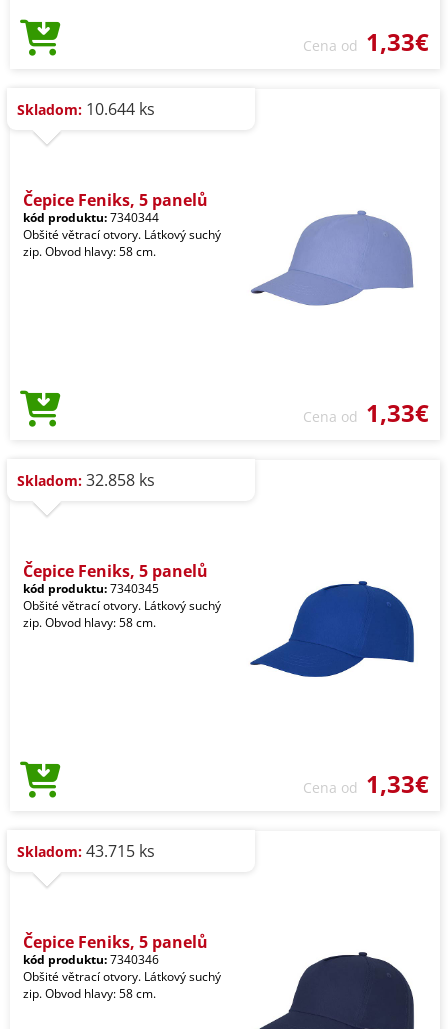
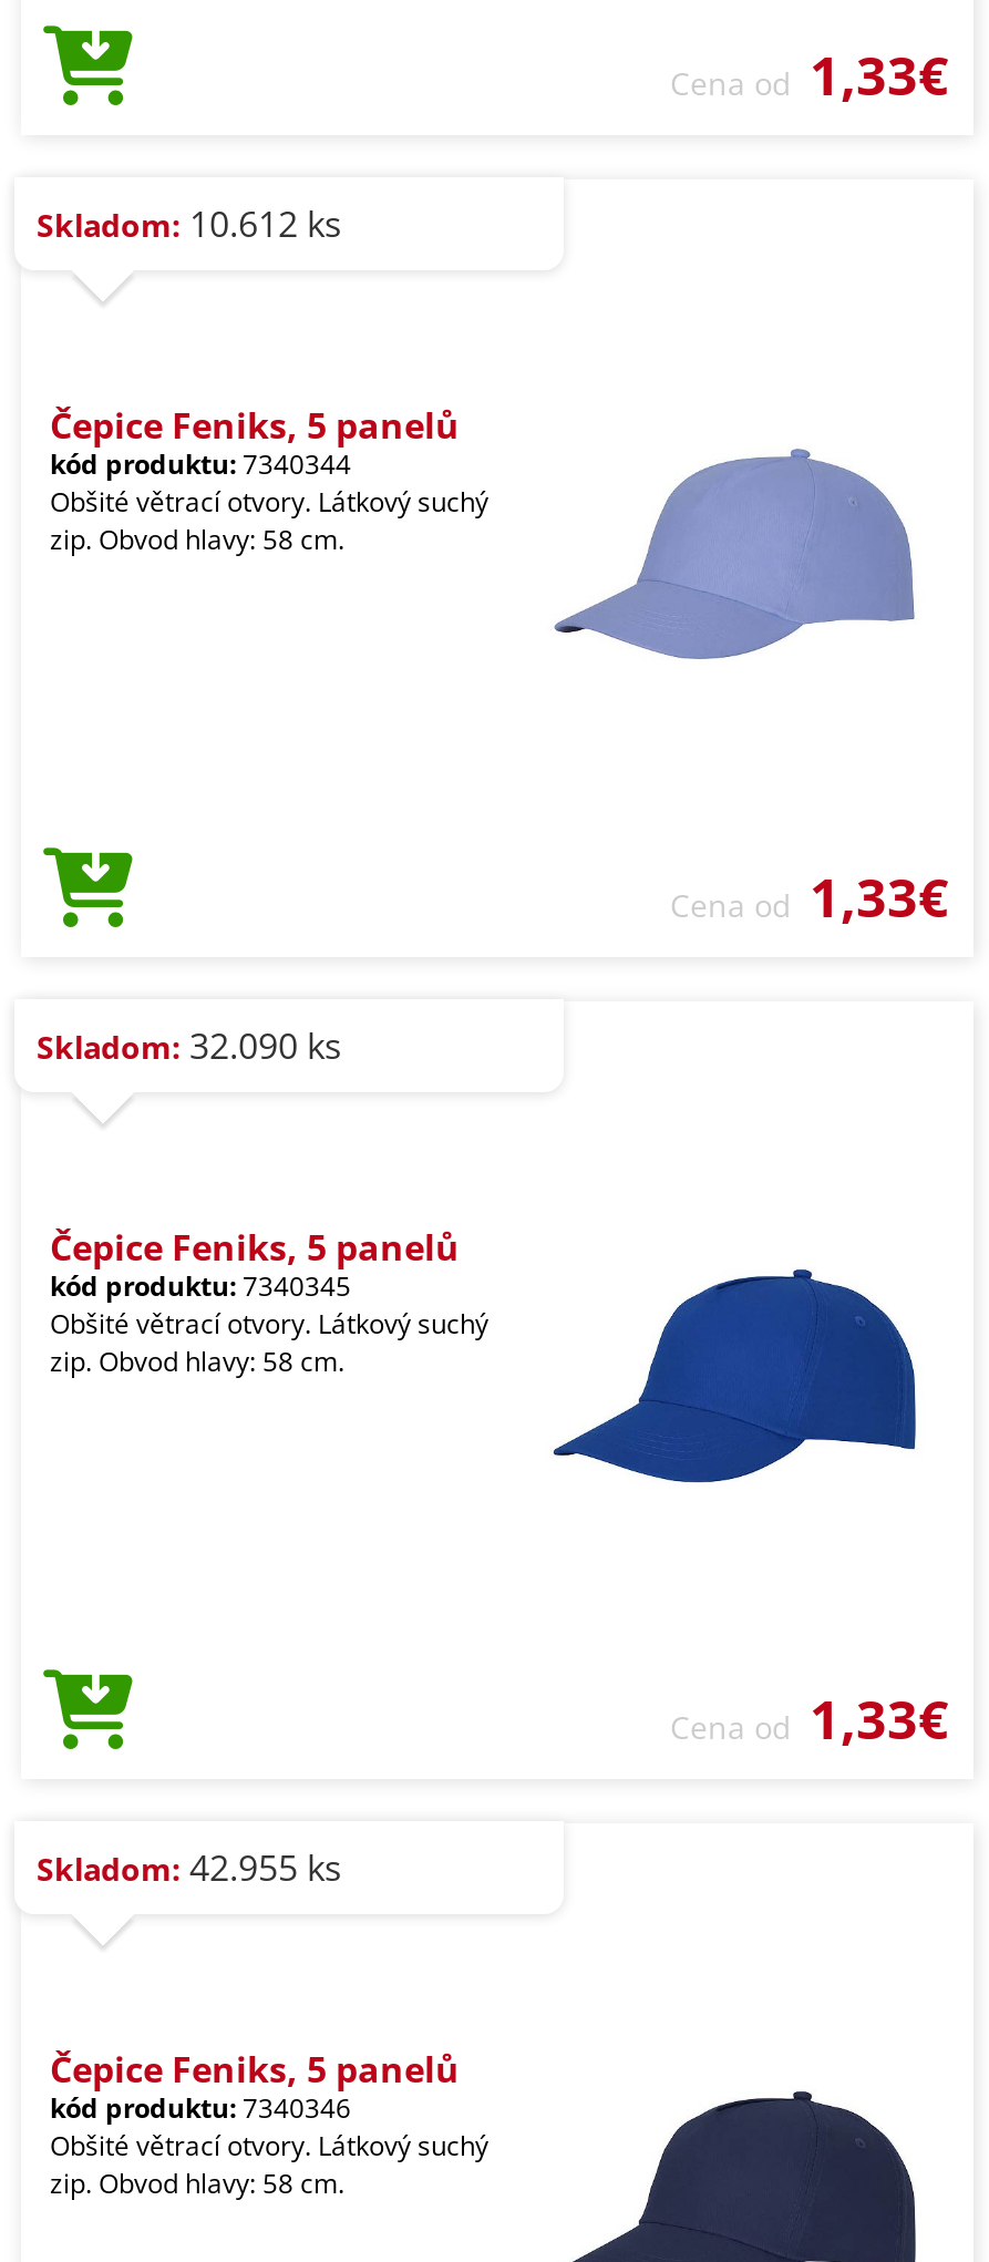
- Skladom: 10.644 ks
+ Skladom: 10.612 ks

- Skladom: 32.858 ks
+ Skladom: 32.090 ks

- Skladom: 43.715 ks
+ Skladom: 42.955 ks
